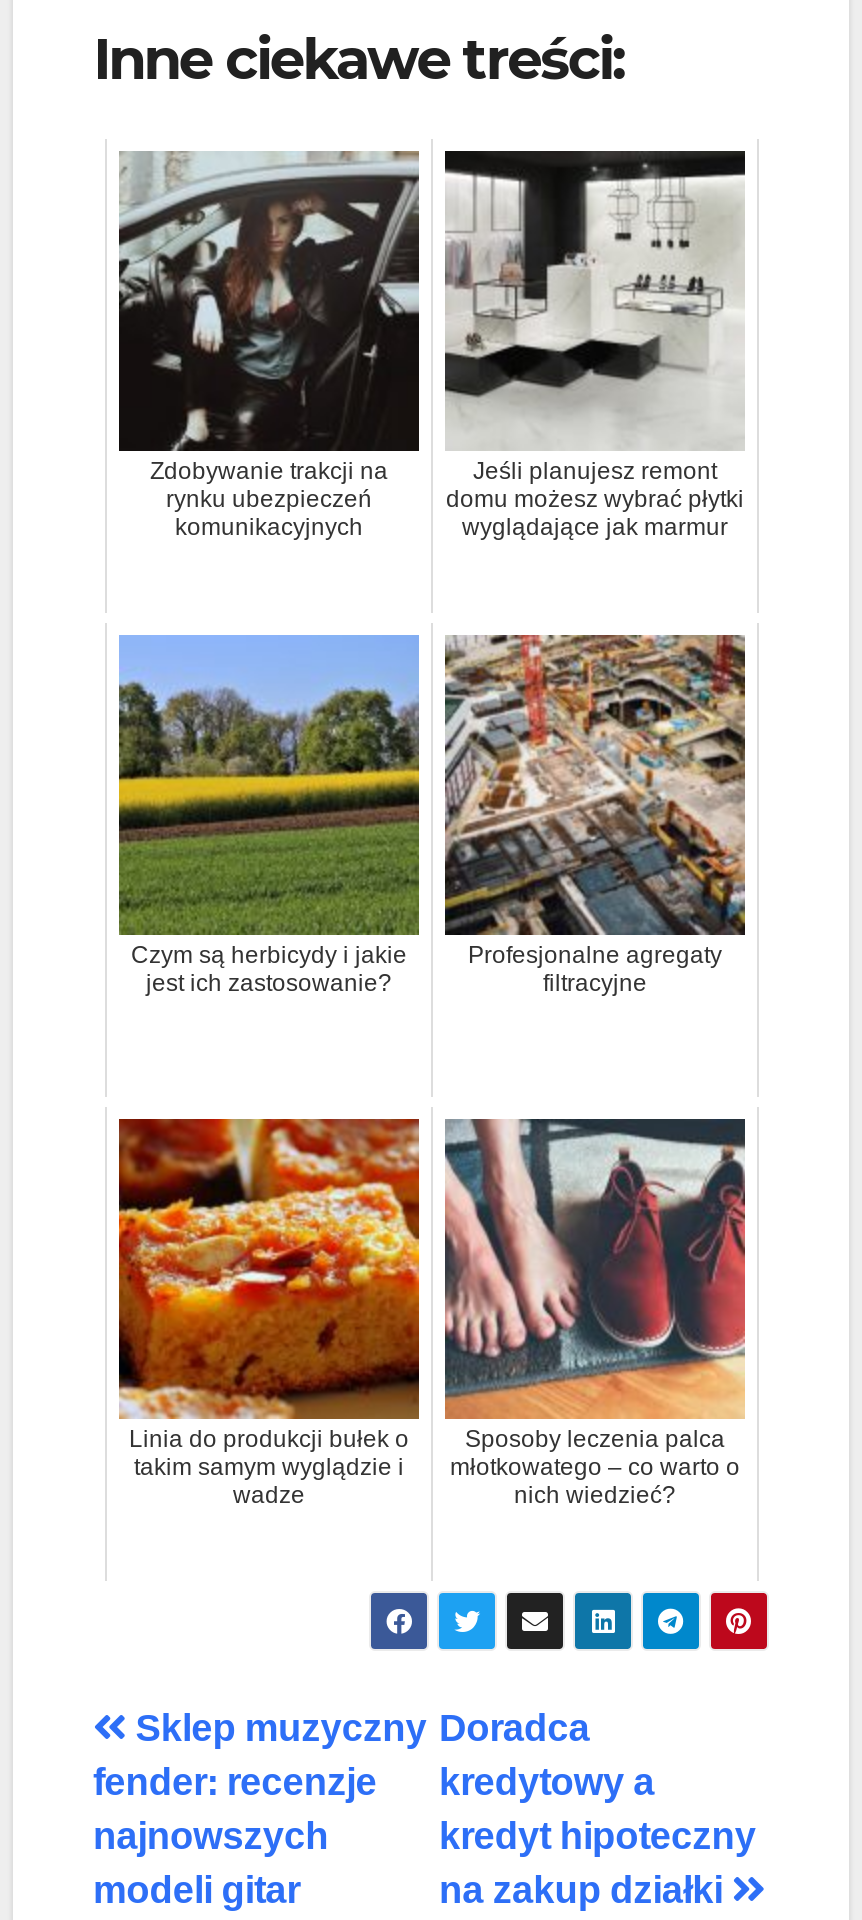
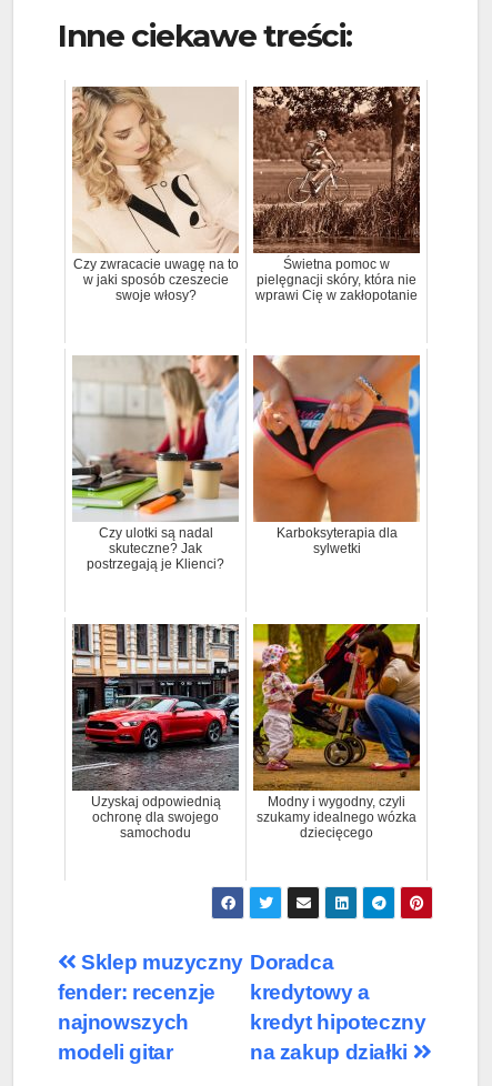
- [image]
- Zdobywanie trakcji na
- rynku ubezpieczeń
- komunikacyjnych
+ [image]
+ Czy zwracacie uwagę na to
+ w jaki sposób czeszecie
+ swoje włosy?

- [image]
- Jeśli planujesz remont
- domu możesz wybrać płytki
- wyglądające jak marmur
+ [image]
+ Świetna pomoc w
+ pielęgnacji skóry, która nie
+ wprawi Cię w zakłopotanie

- [image]
- Czym są herbicydy i jakie
- jest ich zastosowanie?
+ [image]
+ Czy ulotki są nadal
+ skuteczne? Jak
+ postrzegają je Klienci?

- [image]
- Profesjonalne agregaty
- filtracyjne
+ [image]
+ Karboksyterapia dla
+ sylwetki

- [image]
- Linia do produkcji bułek o
- takim samym wyglądzie i
- wadze
+ [image]
+ Uzyskaj odpowiednią
+ ochronę dla swojego
+ samochodu

- [image]
- Sposoby leczenia palca
- młotkowatego – co warto o
- nich wiedzieć?
+ [image]
+ Modny i wygodny, czyli
+ szukamy idealnego wózka
+ dziecięcego
